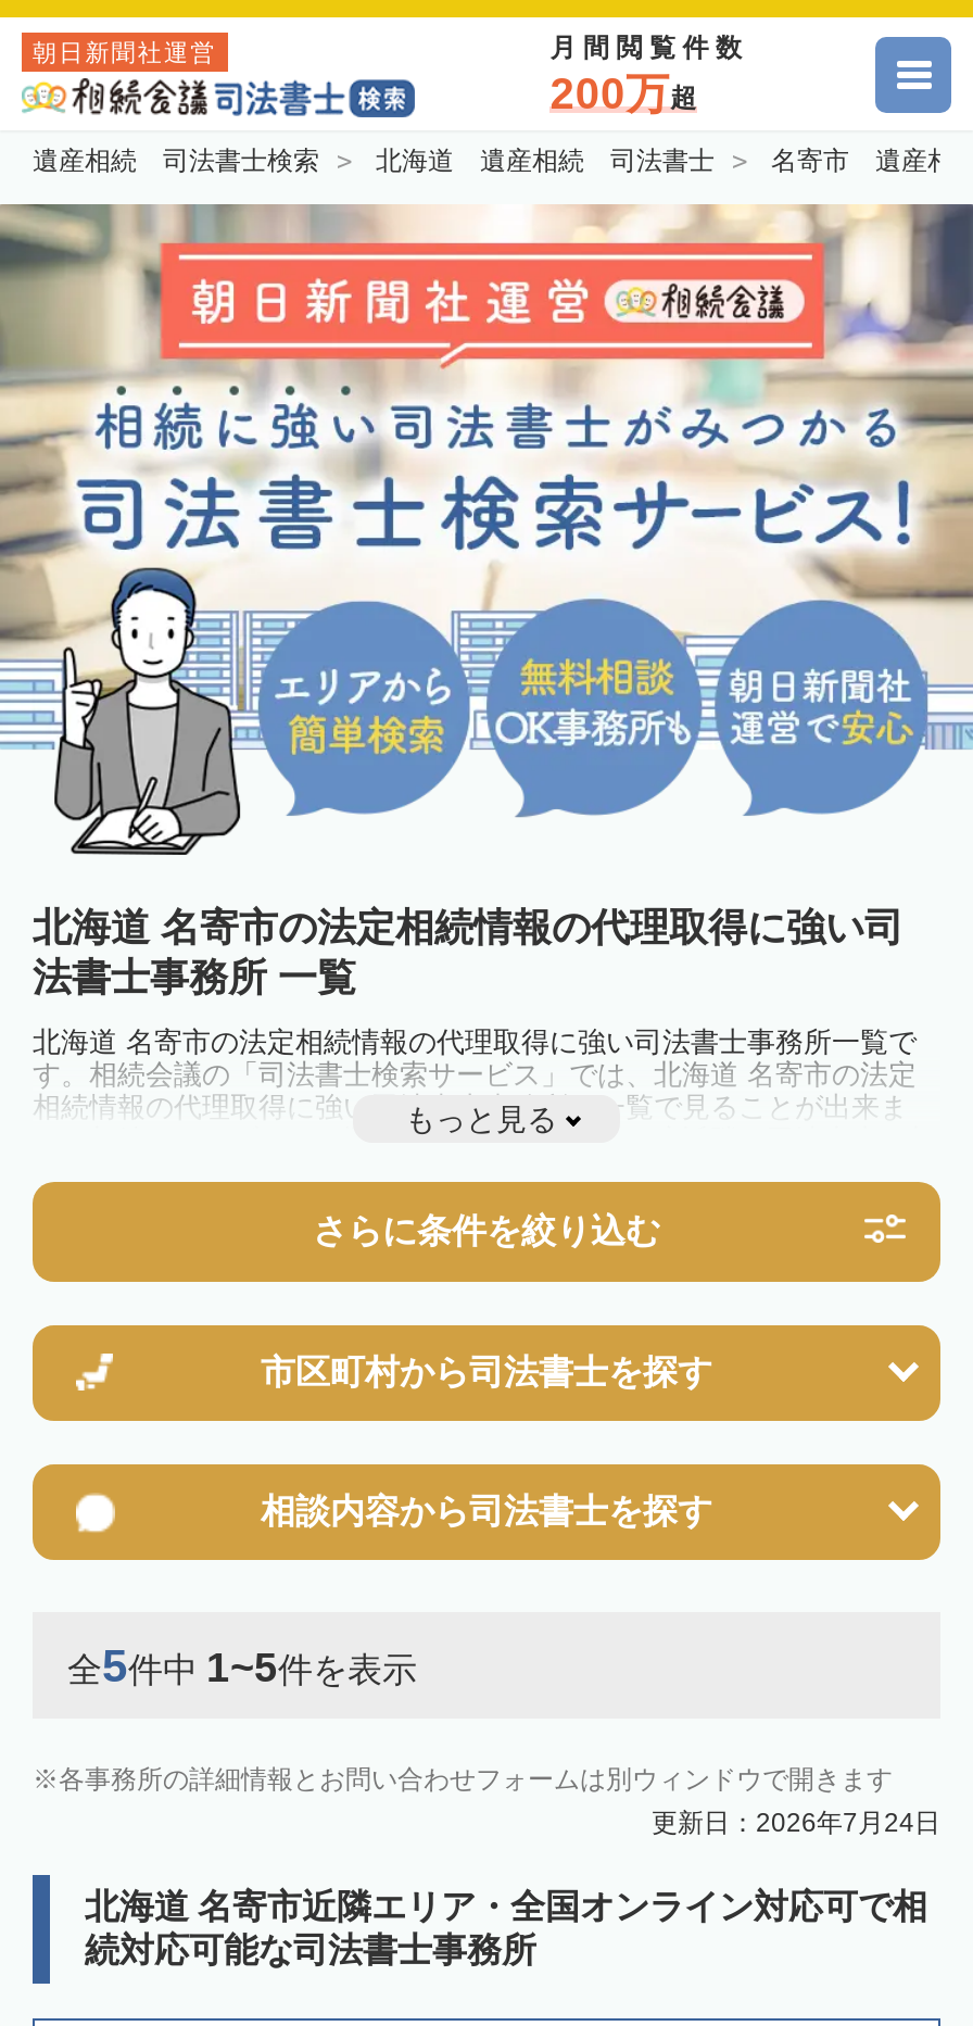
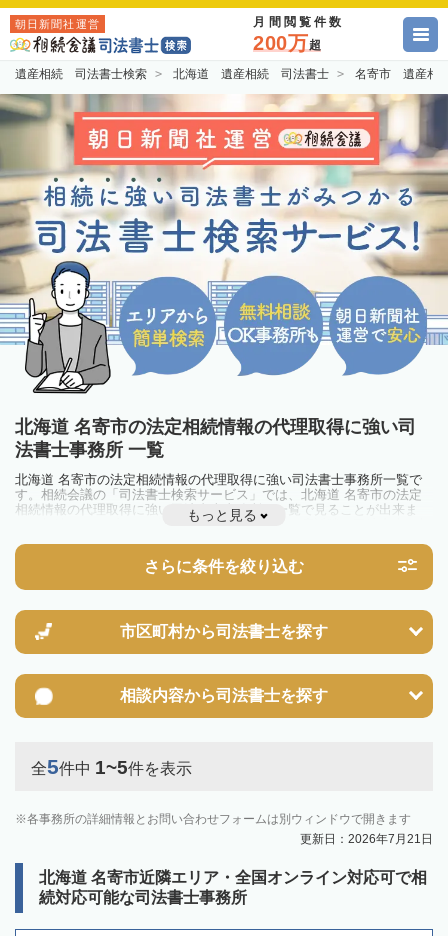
- 更新日：2026年7月24日
+ 更新日：2026年7月21日
